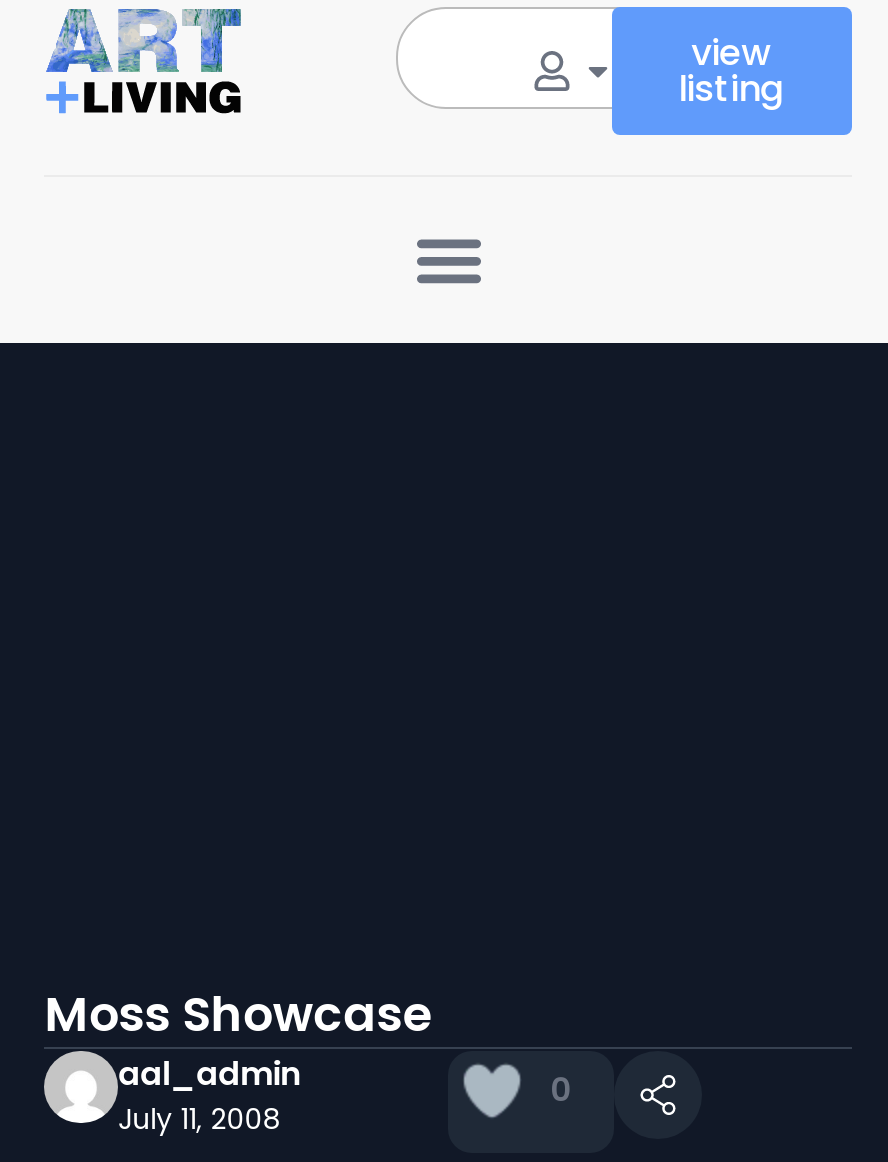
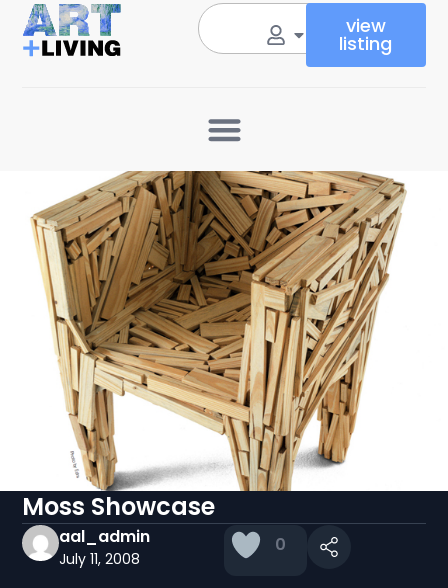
+ [image]
